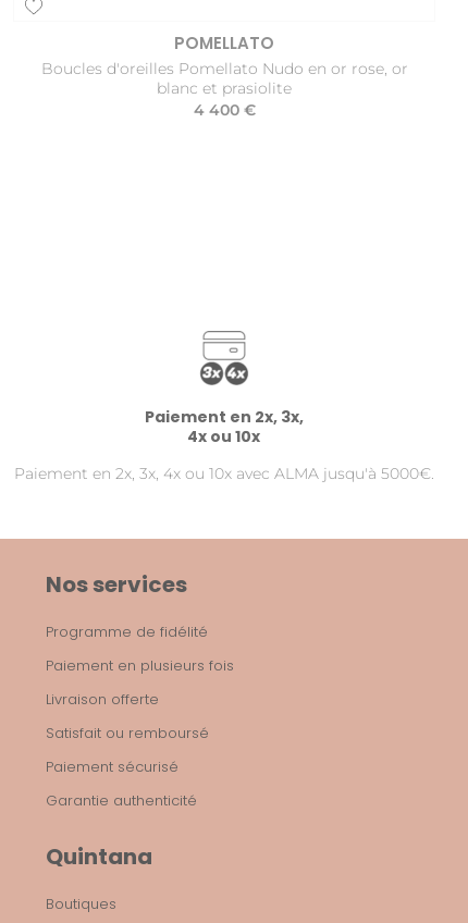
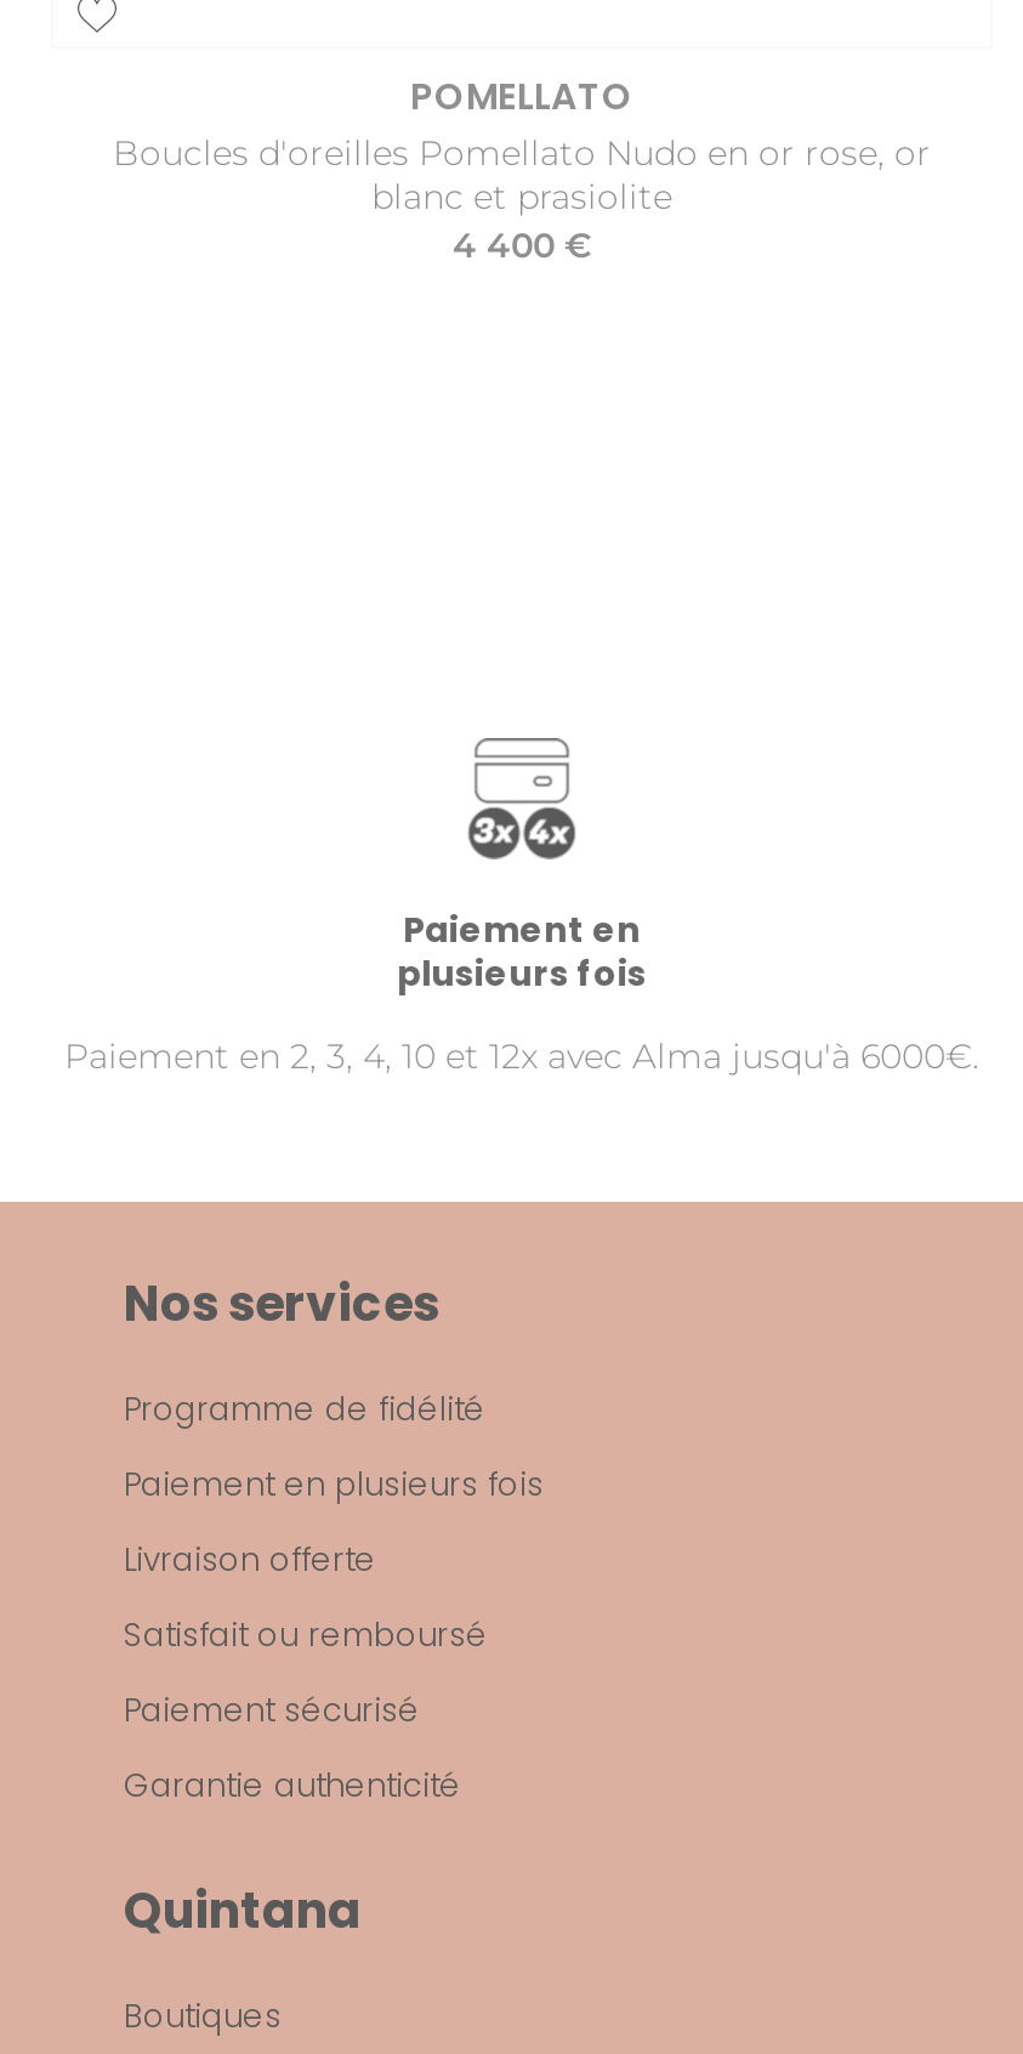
- Paiement en 2x, 3x,
- 4x ou 10x
+ Paiement en
+ plusieurs fois

- Paiement en 2x, 3x, 4x ou 10x avec ALMA jusqu'à 5000€.
+ Paiement en 2, 3, 4, 10 et 12x avec Alma jusqu'à 6000€.
